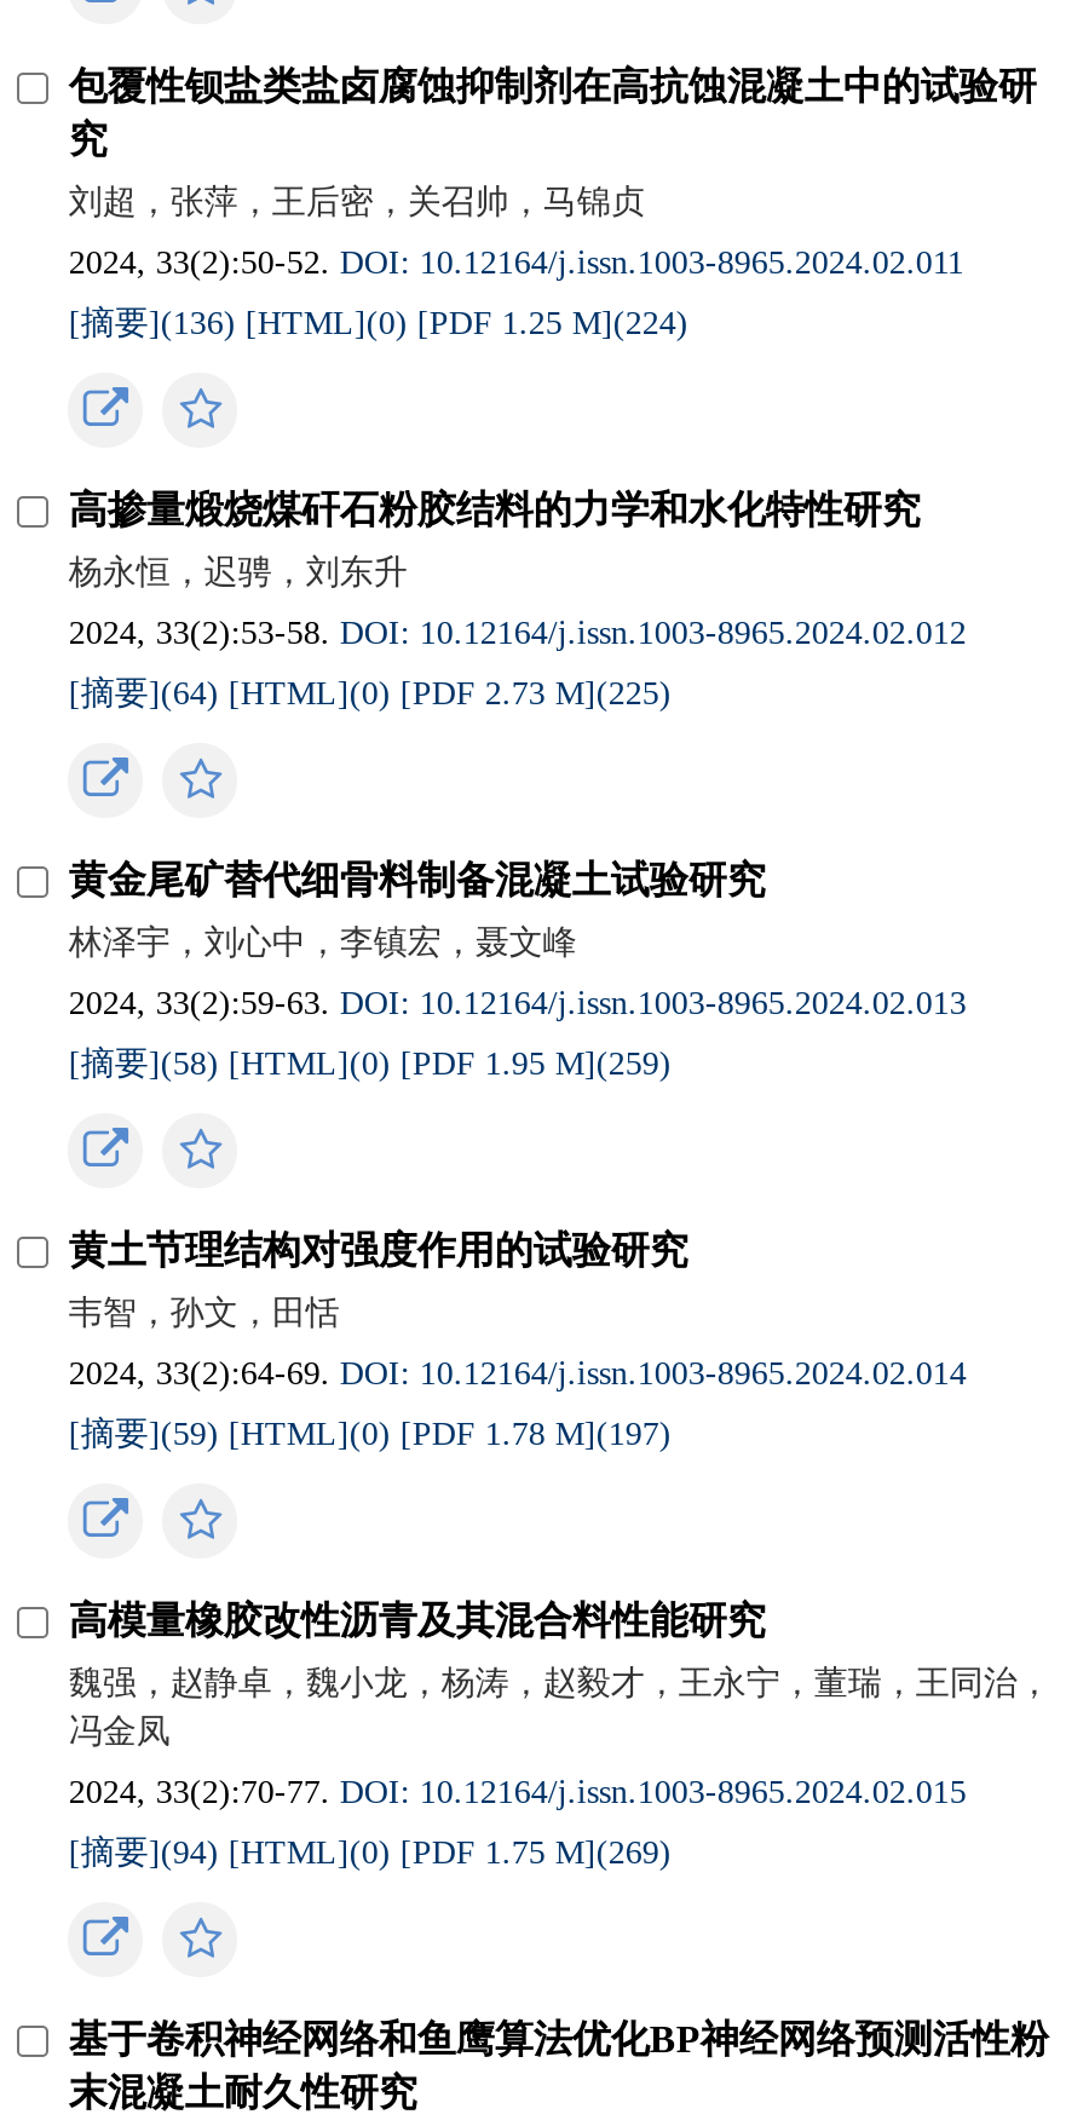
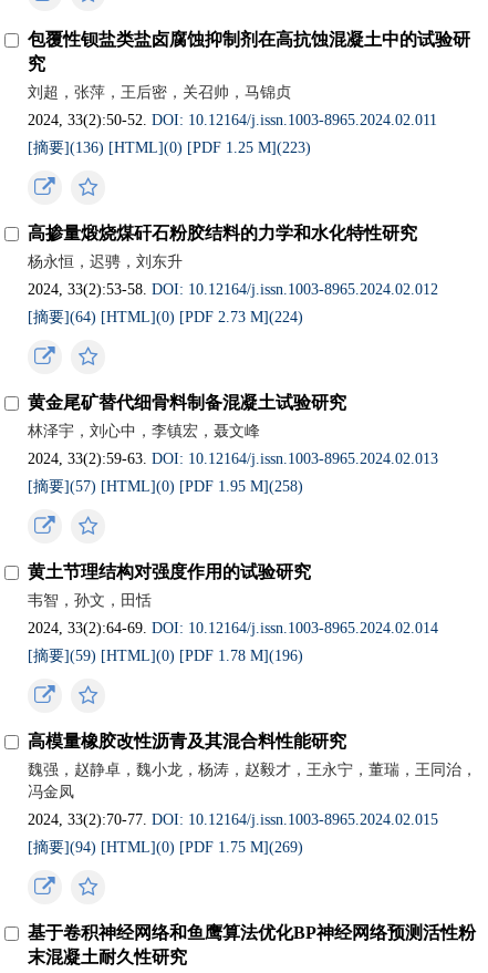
- [摘要](136) [HTML](0) [PDF 1.25 M](224)
+ [摘要](136) [HTML](0) [PDF 1.25 M](223)

- [摘要](64) [HTML](0) [PDF 2.73 M](225)
+ [摘要](64) [HTML](0) [PDF 2.73 M](224)

- [摘要](58) [HTML](0) [PDF 1.95 M](259)
+ [摘要](57) [HTML](0) [PDF 1.95 M](258)

- [摘要](59) [HTML](0) [PDF 1.78 M](197)
+ [摘要](59) [HTML](0) [PDF 1.78 M](196)
